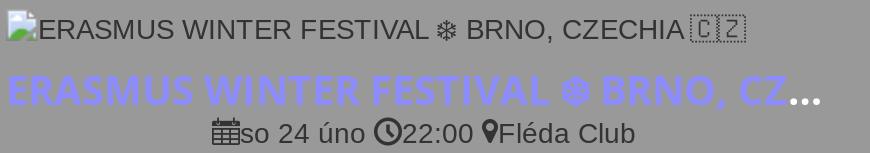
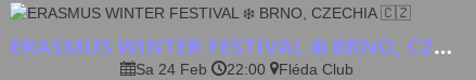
- so 24 úno 22:00 Fléda Club
+ Sa 24 Feb 22:00 Fléda Club
